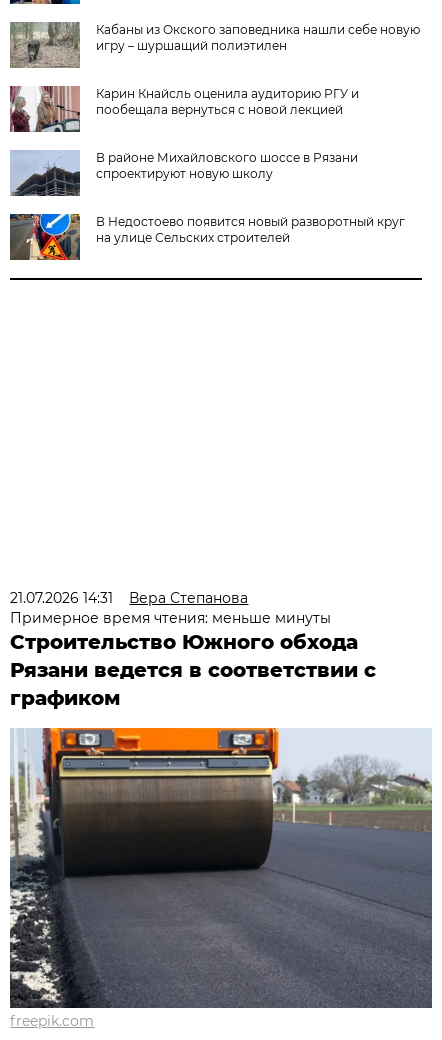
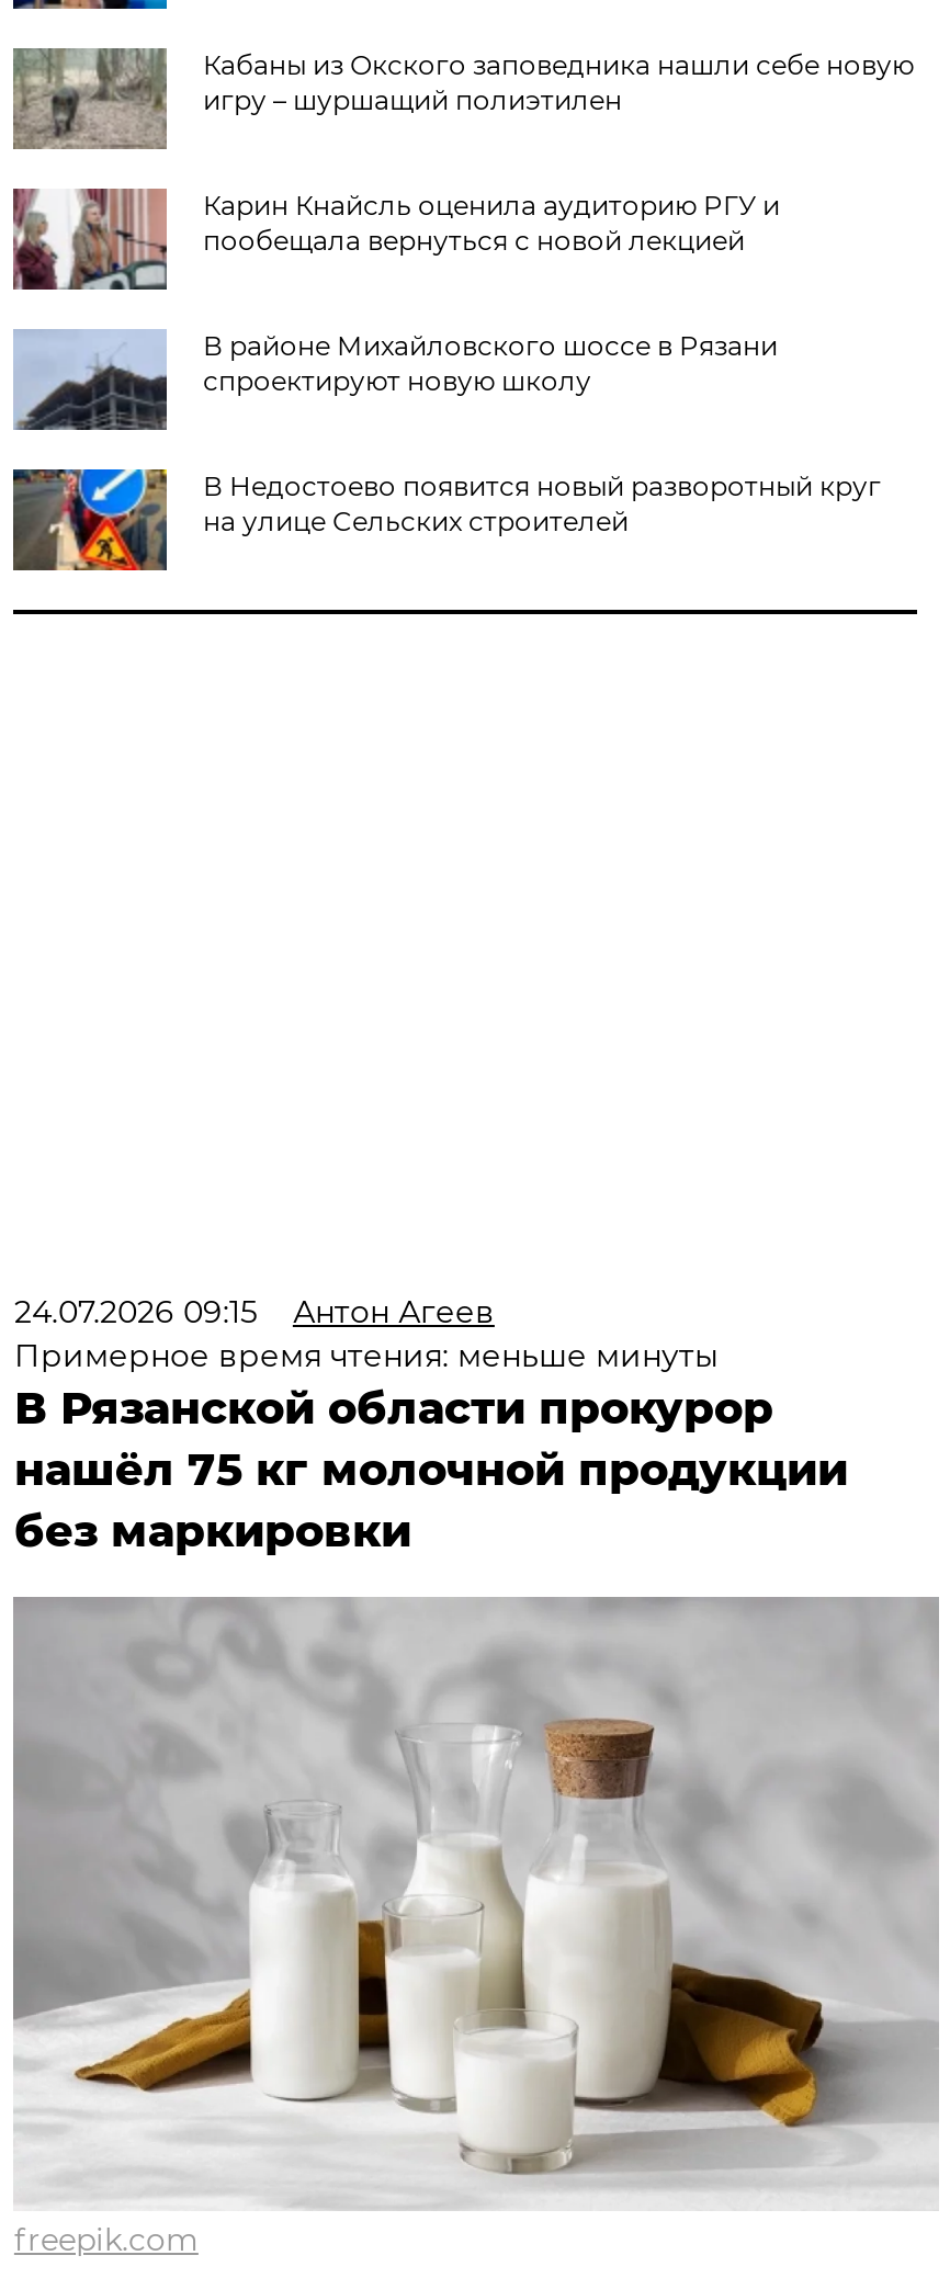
- 21.07.2026 14:31
- Вера Степанова
+ 24.07.2026 09:15
+ Антон Агеев

- Строительство Южного обхода
- Рязани ведется в соответствии с
- графиком
+ В Рязанской области прокурор
+ нашёл 75 кг молочной продукции
+ без маркировки

- [image]
+ [image]
